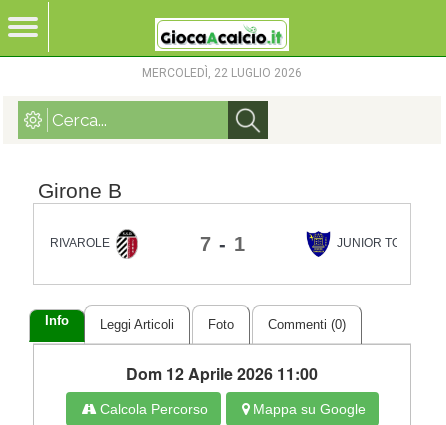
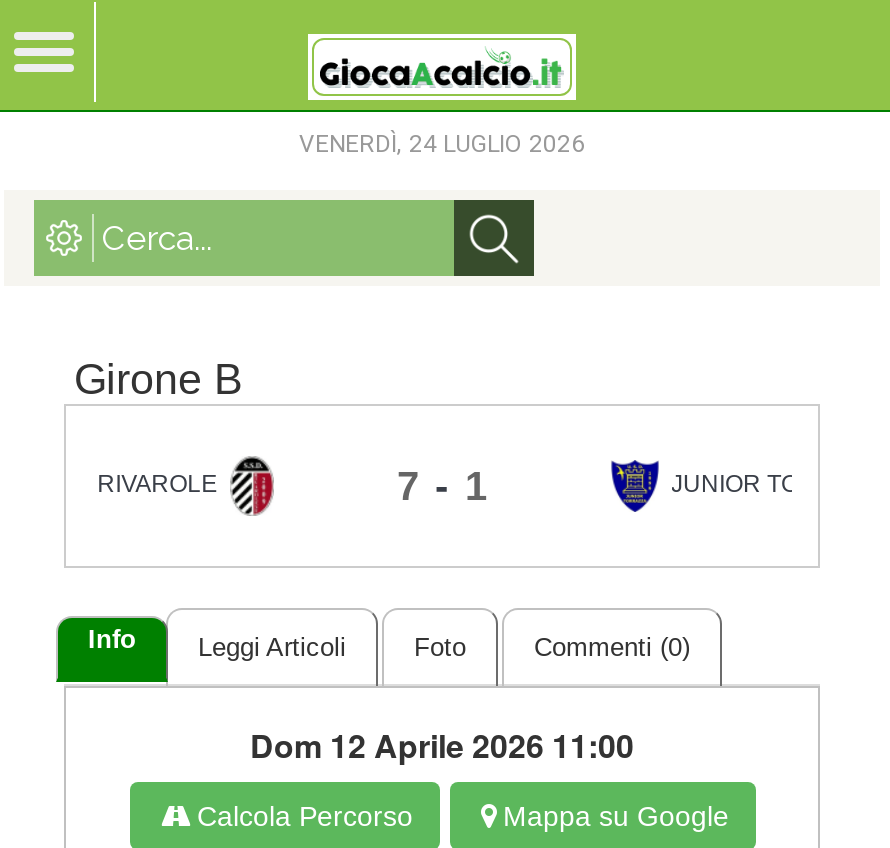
- MERCOLEDÌ, 22 LUGLIO 2026
+ VENERDÌ, 24 LUGLIO 2026
